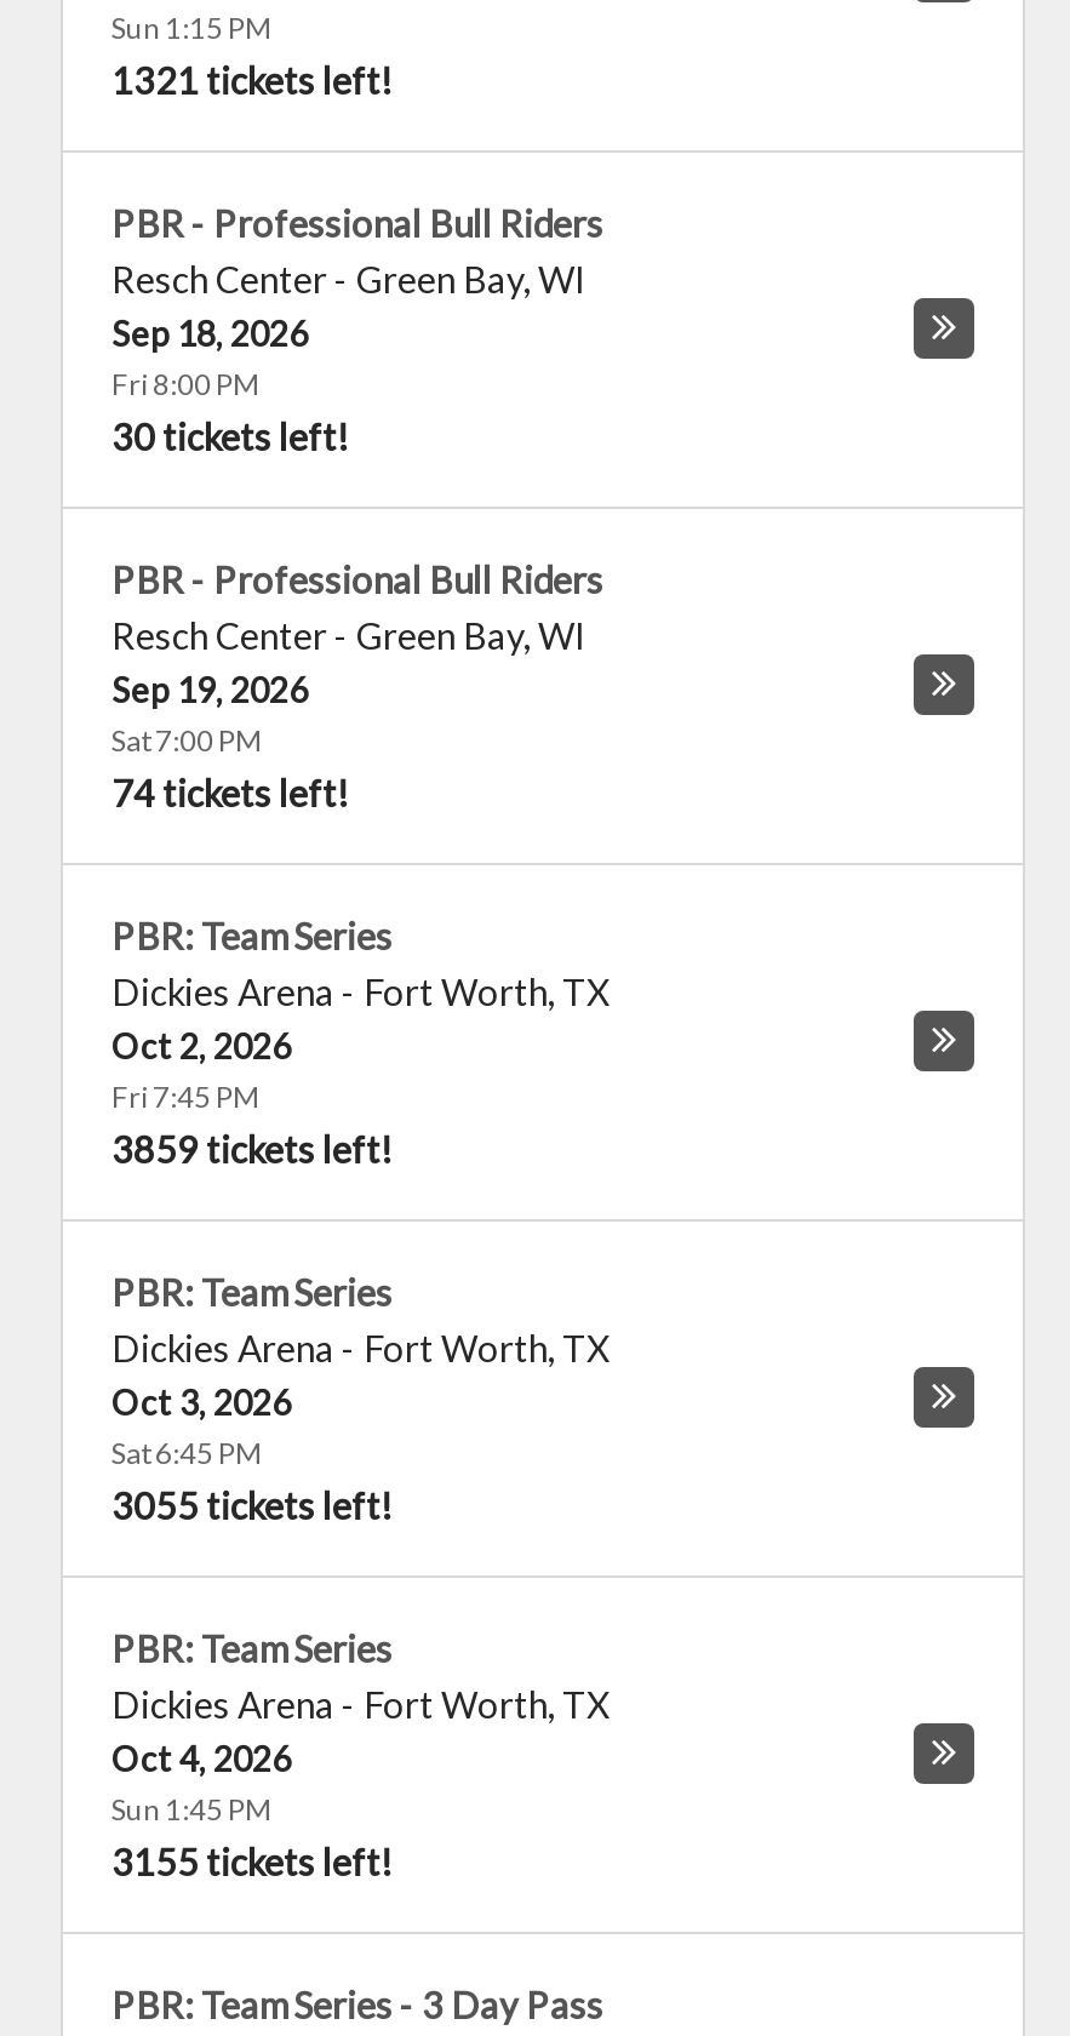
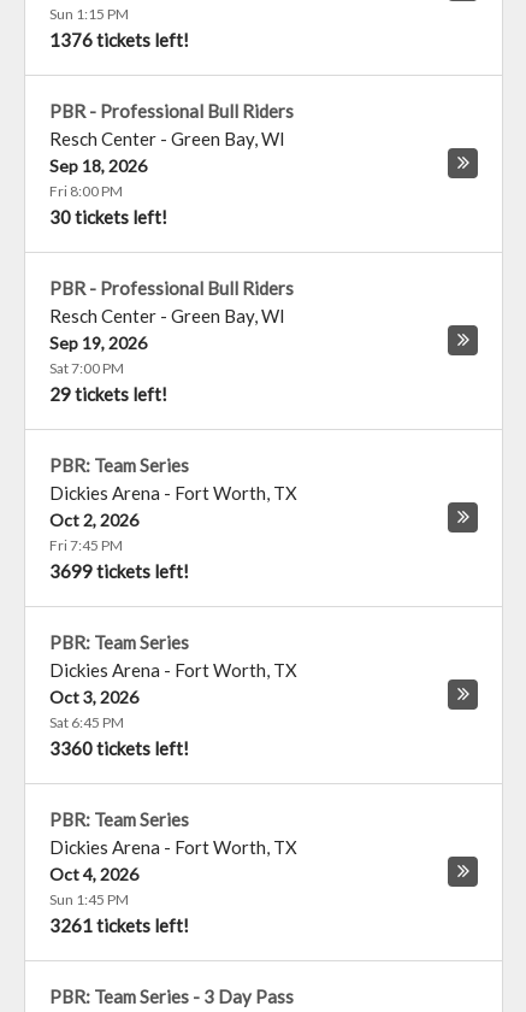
- 1321 tickets left!
+ 1376 tickets left!

- 74 tickets left!
+ 29 tickets left!

- 3859 tickets left!
+ 3699 tickets left!

- 3055 tickets left!
+ 3360 tickets left!

- 3155 tickets left!
+ 3261 tickets left!
